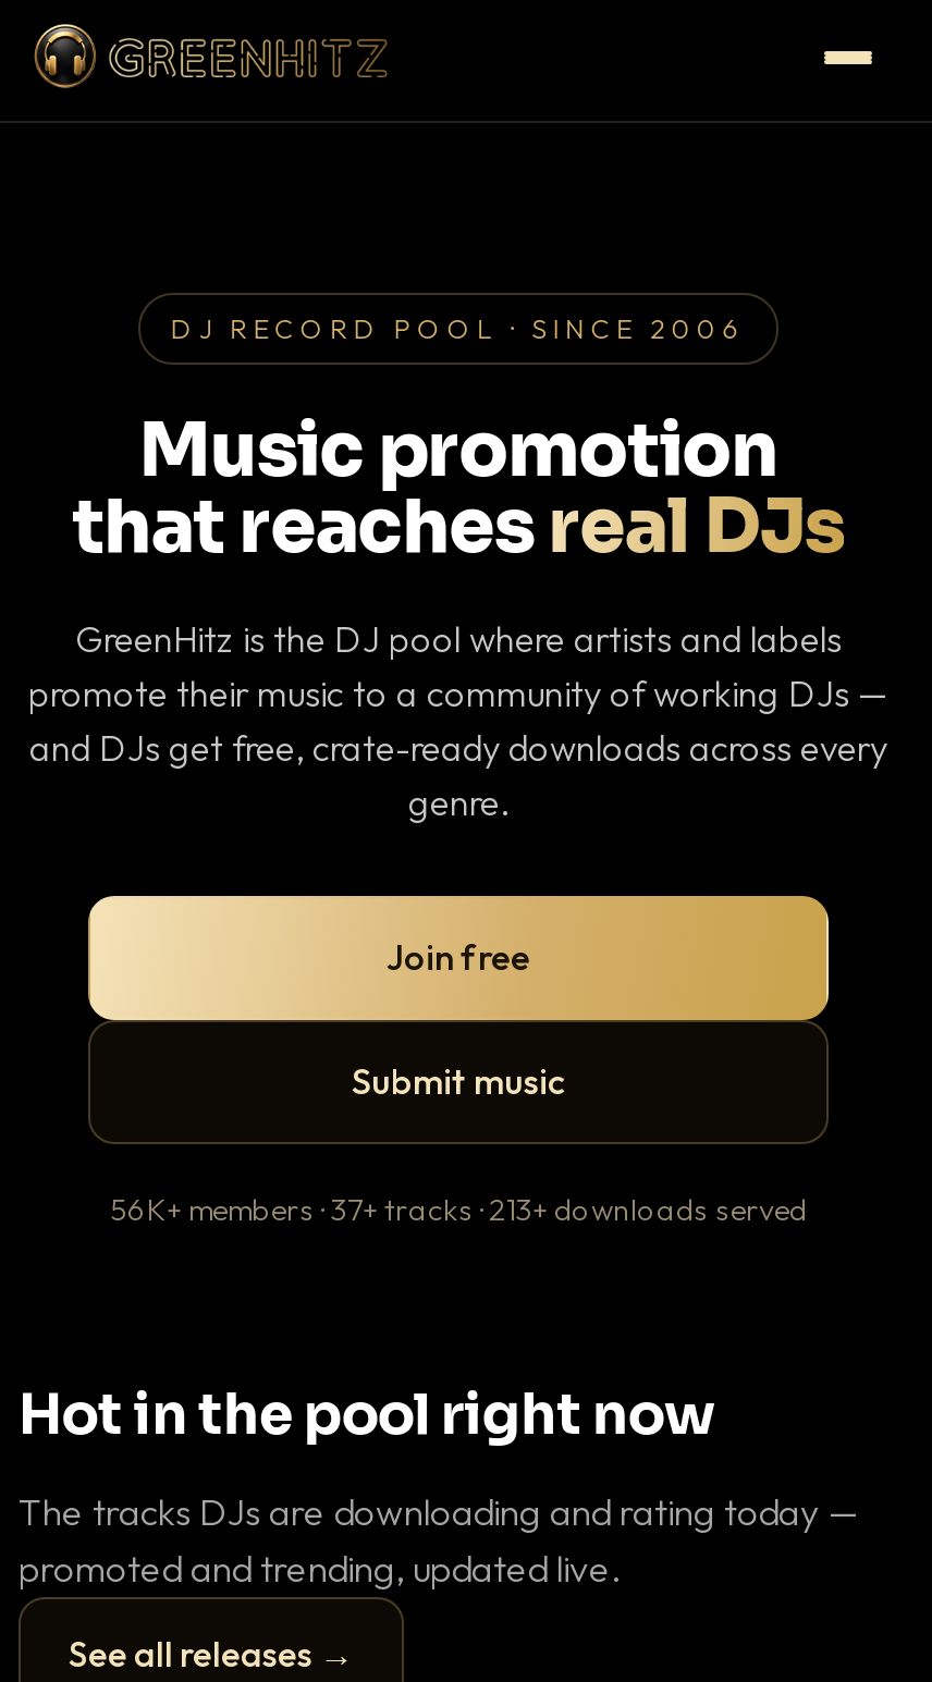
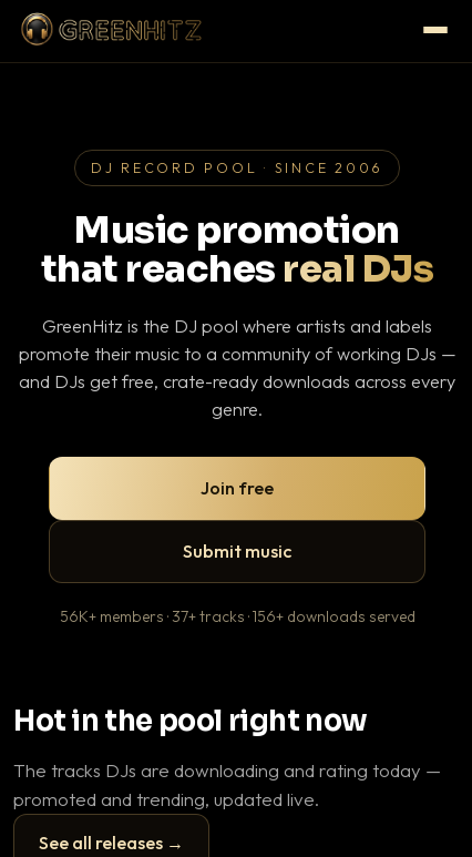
- 56K+ members · 37+ tracks · 213+ downloads served
+ 56K+ members · 37+ tracks · 156+ downloads served
